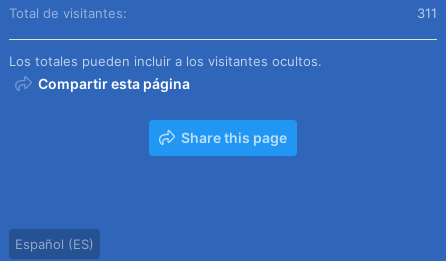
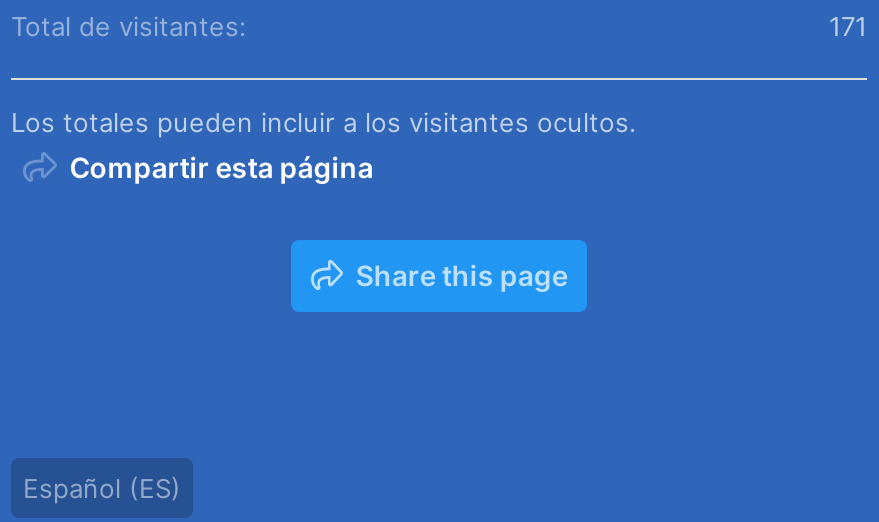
- 311
+ 171
